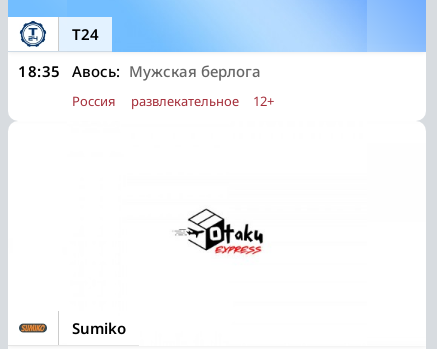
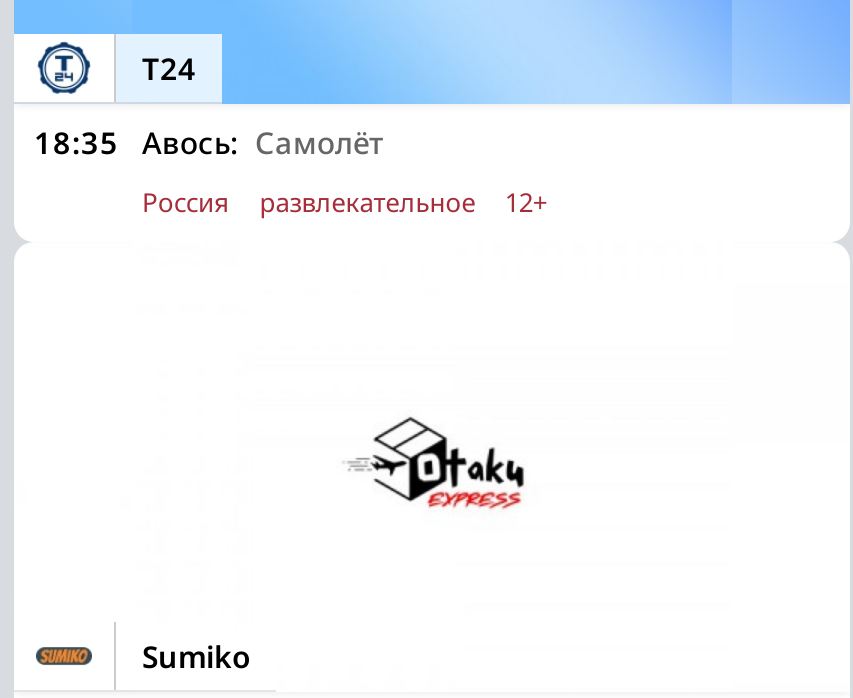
- 18:35 Авось: Мужская берлога
+ 18:35 Авось: Самолёт
